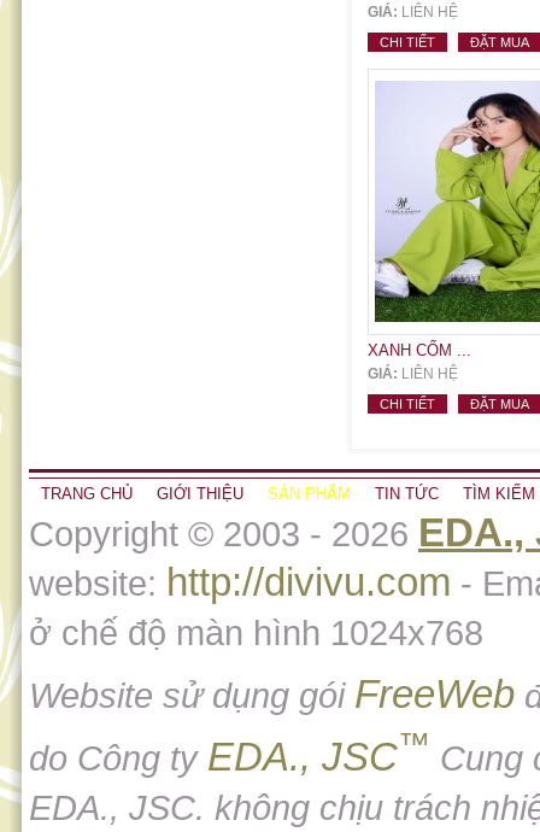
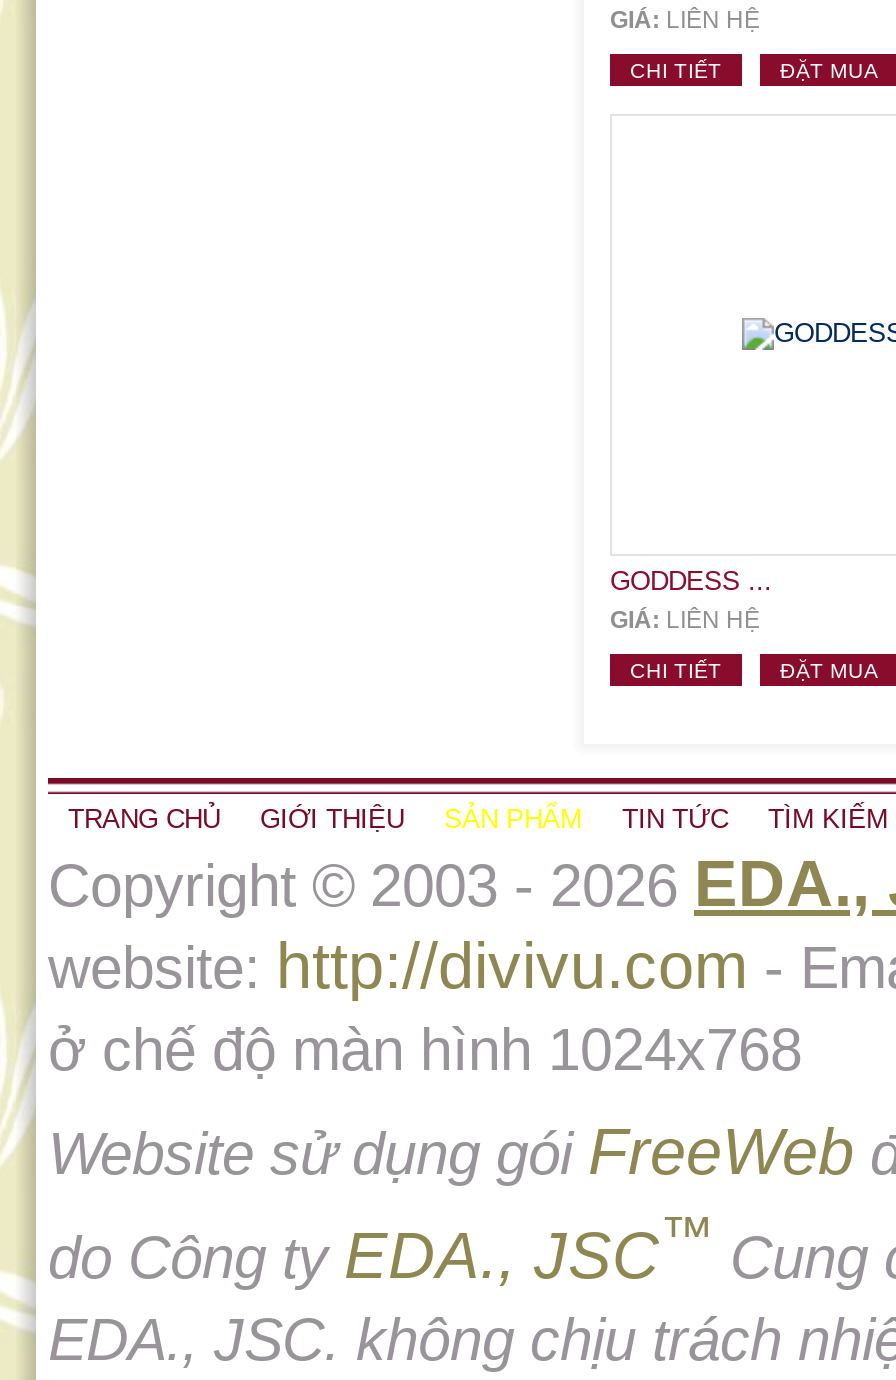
- [image]

- XANH CỐM ...
+ GODDESS ...
